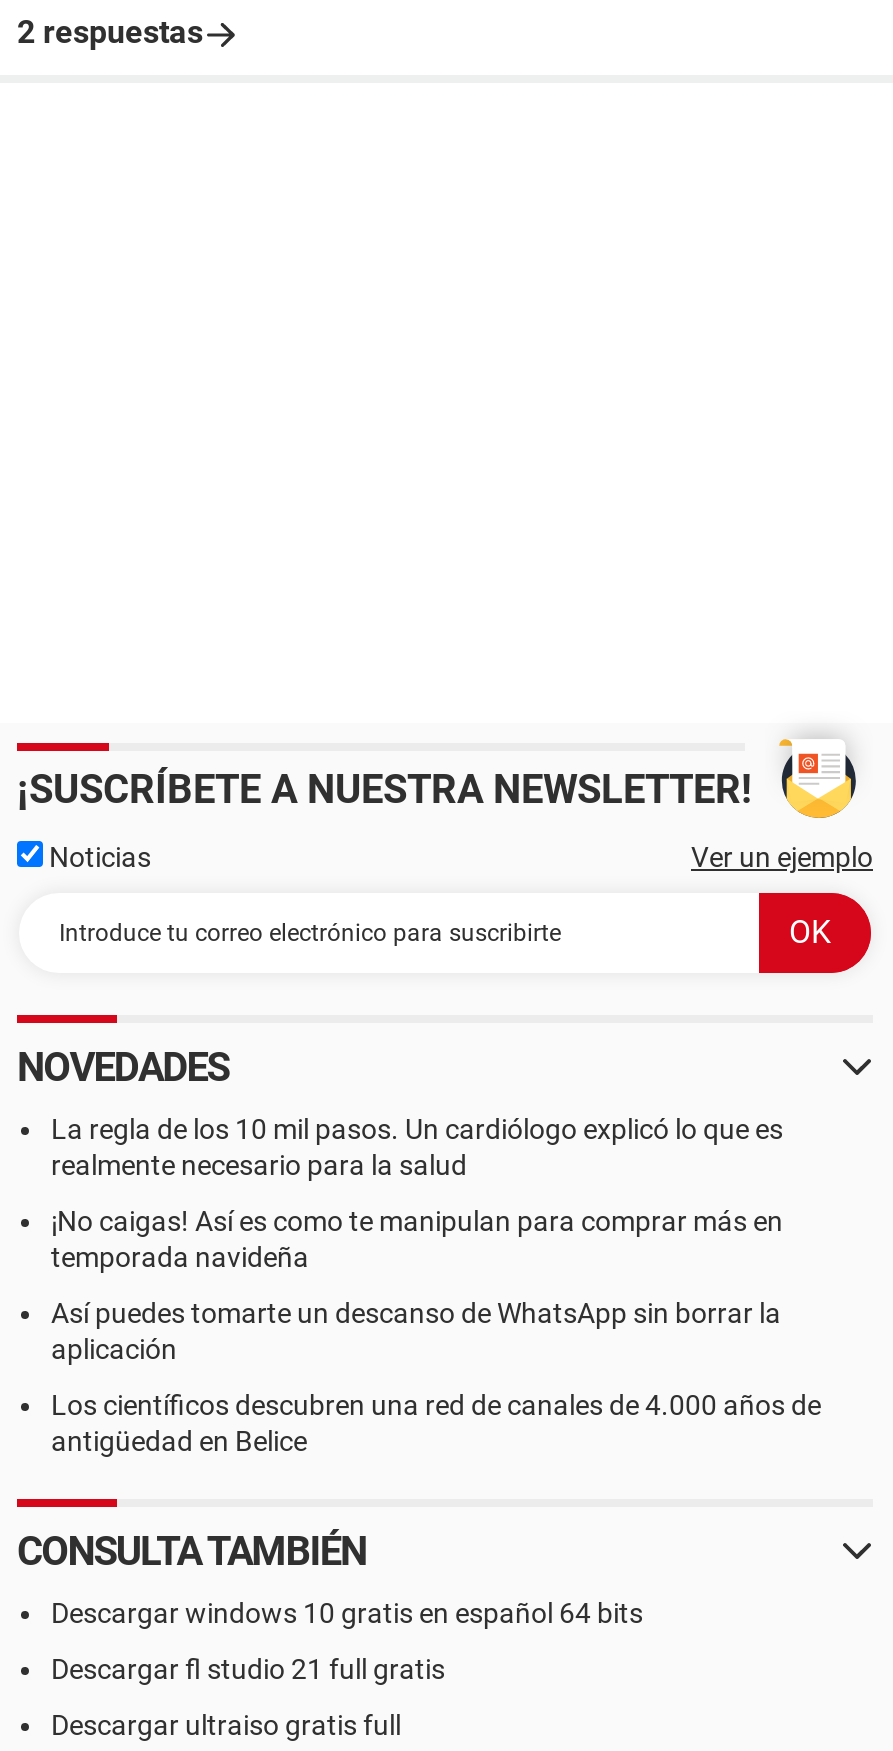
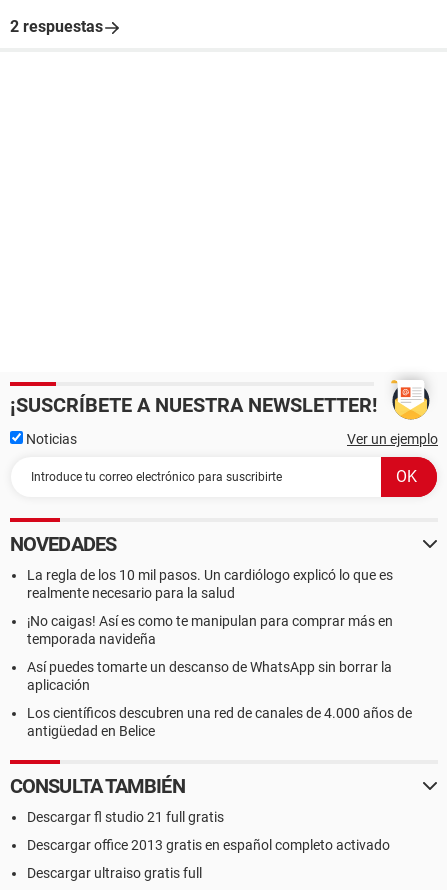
- Descargar windows 10 gratis en español 64 bits

moved up: Descargar fl studio 21 full gratis

+ Descargar office 2013 gratis en español completo activado
